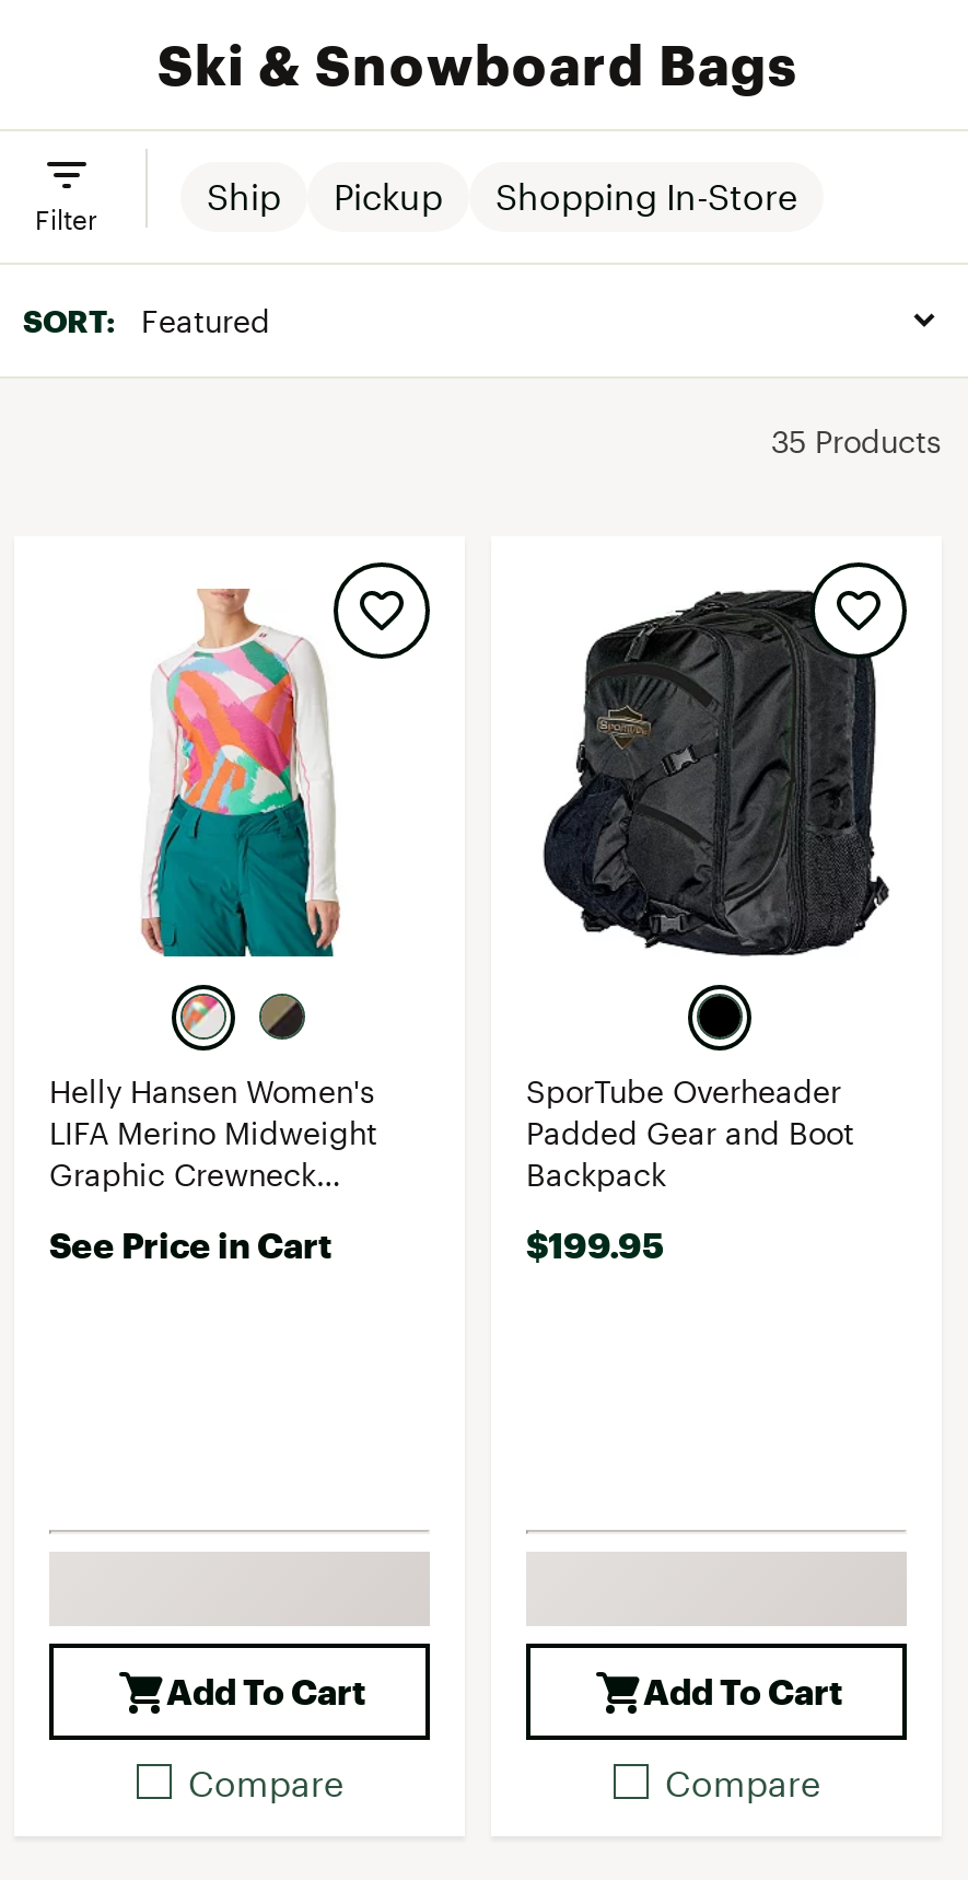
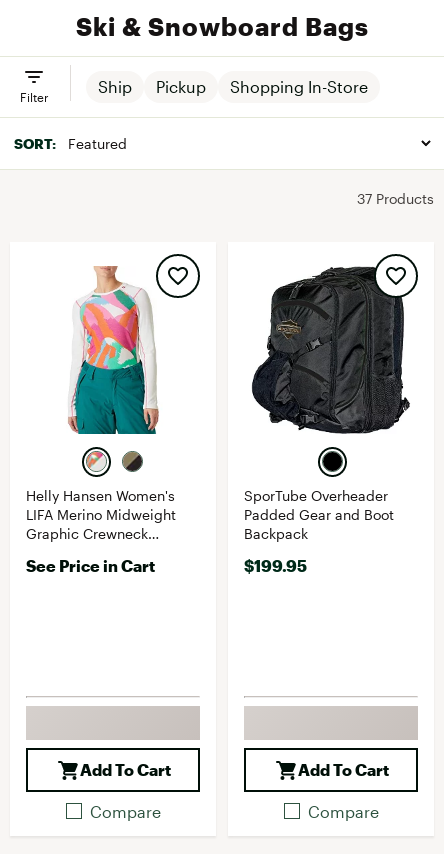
- 35 Products
+ 37 Products
